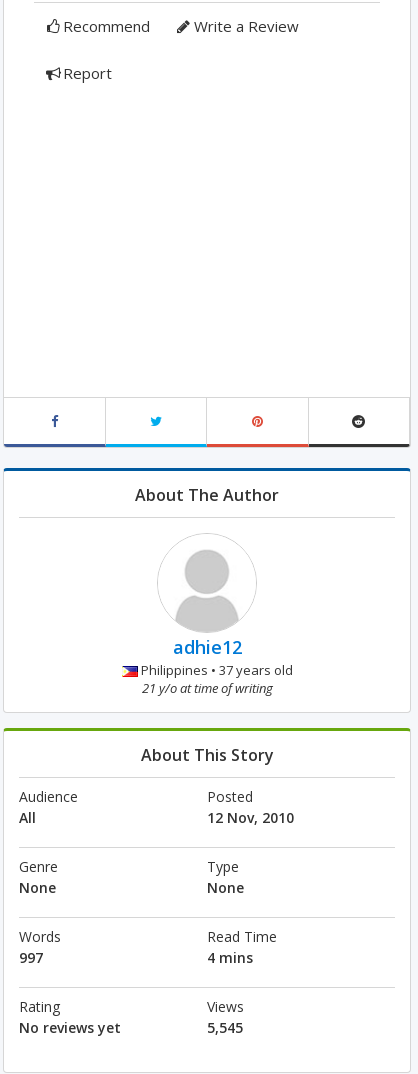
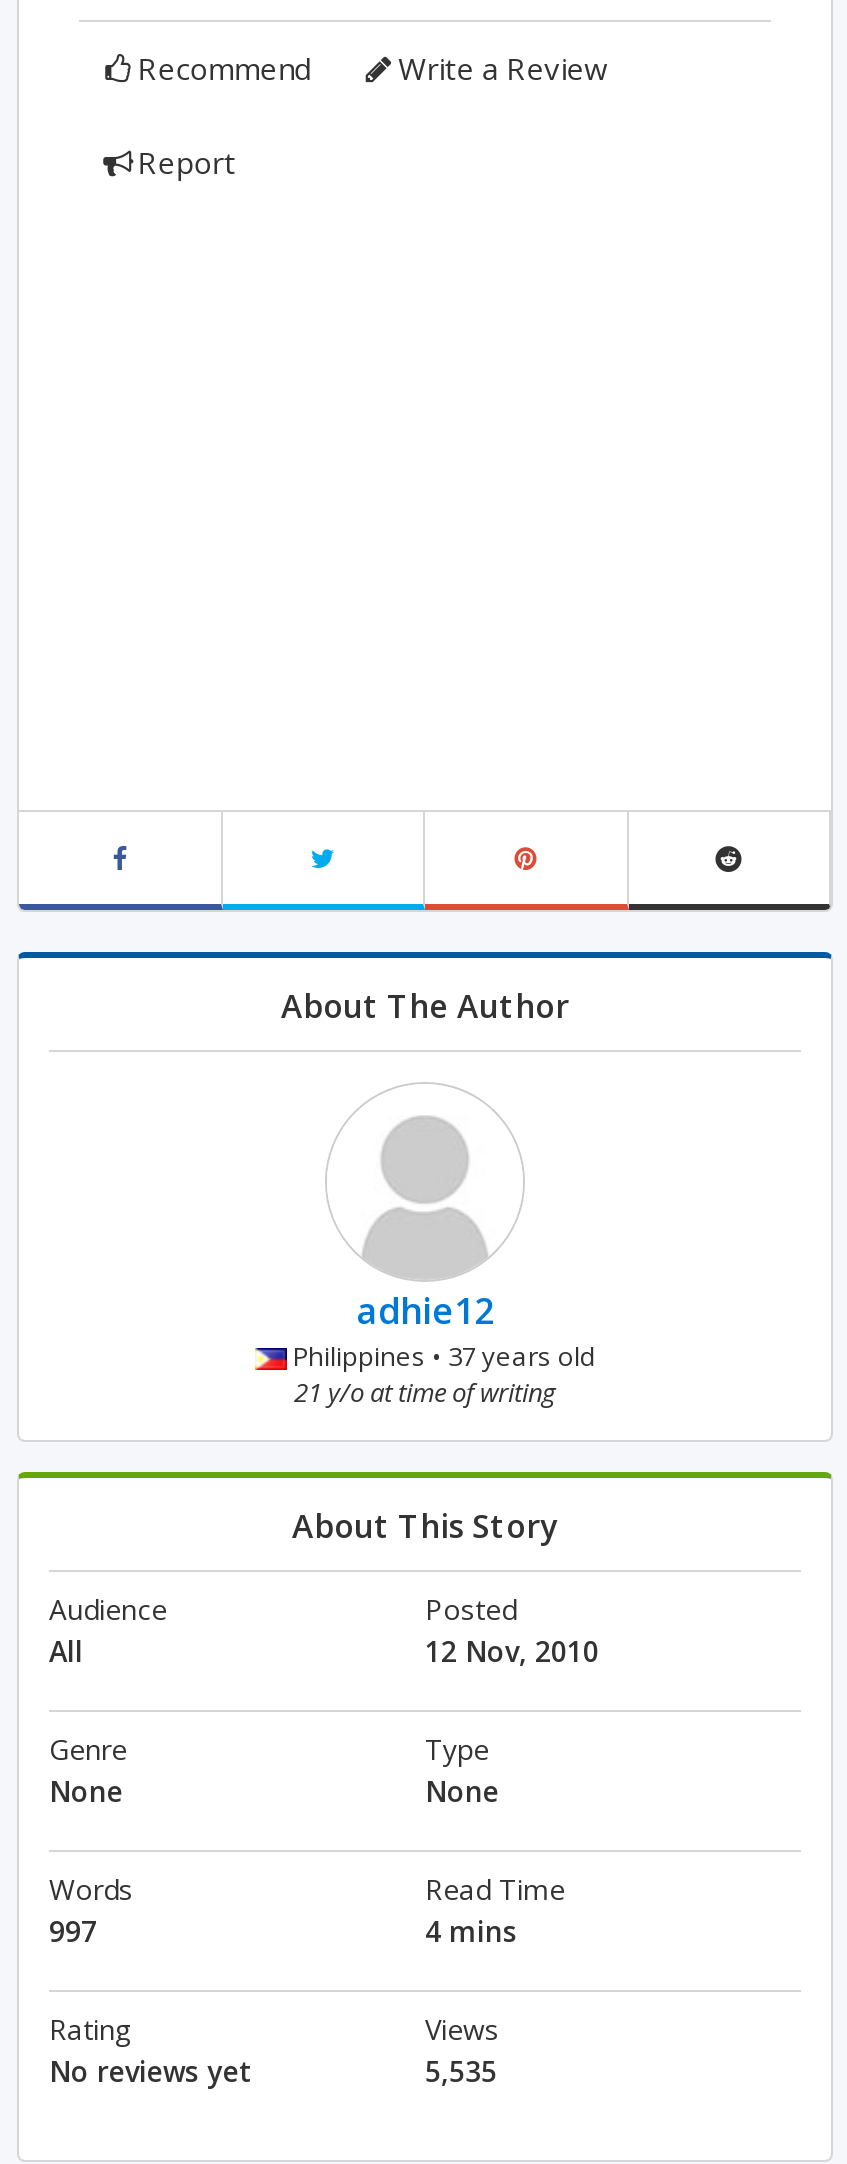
- 5,545
+ 5,535
